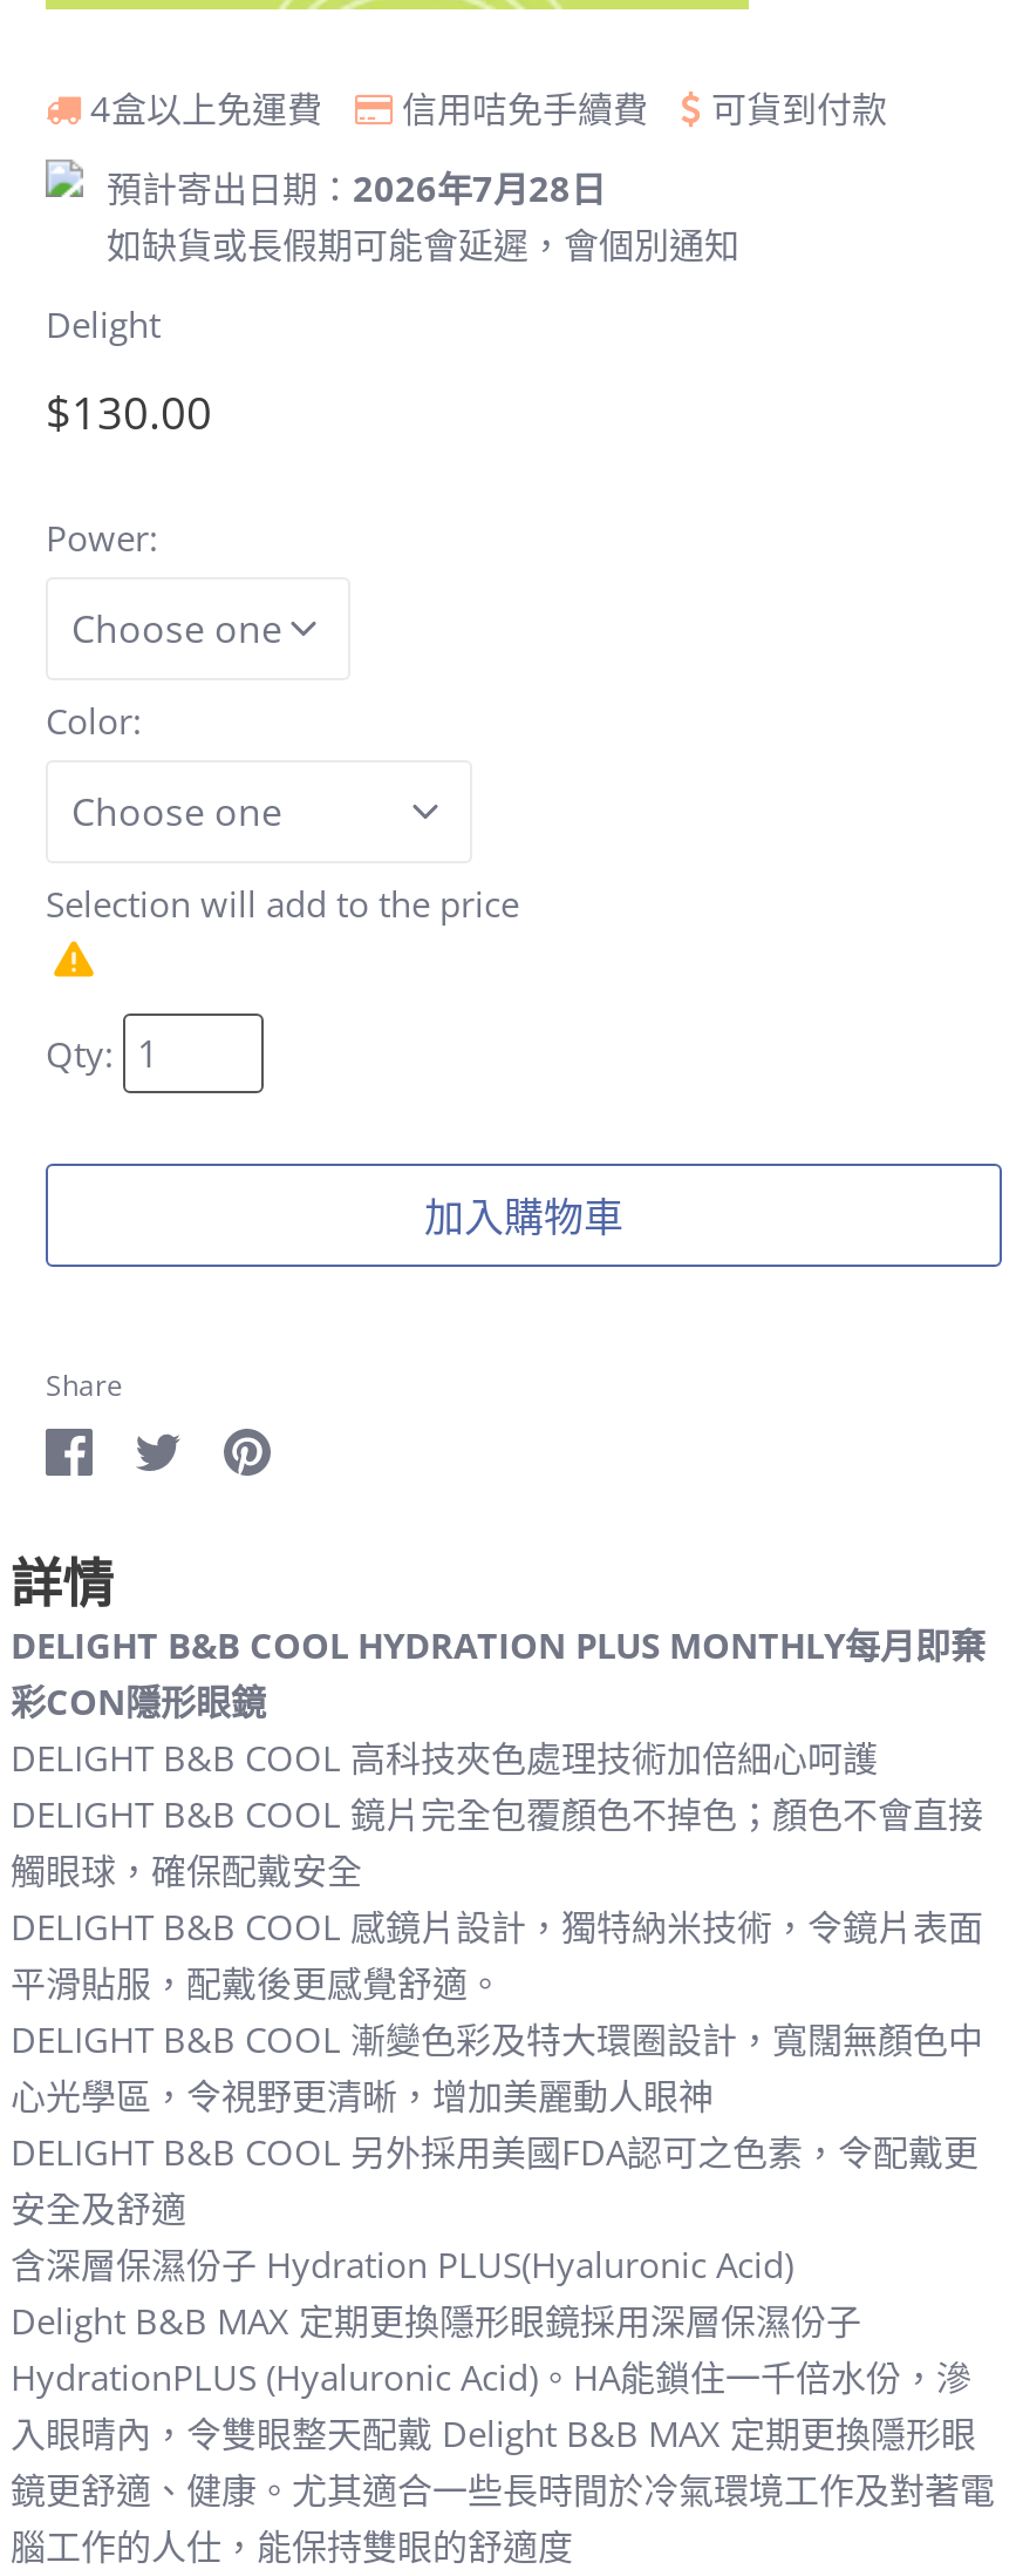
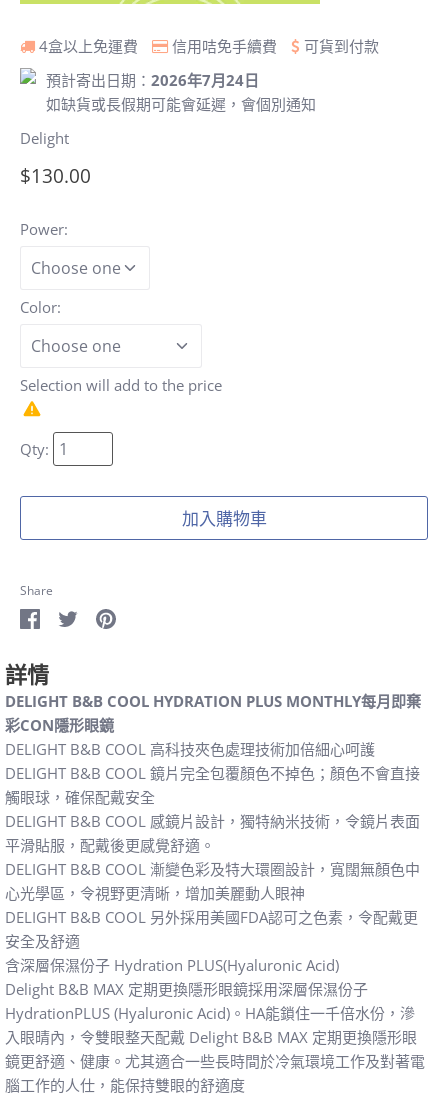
- 預計寄出日期：2026年7月28日
+ 預計寄出日期：2026年7月24日
